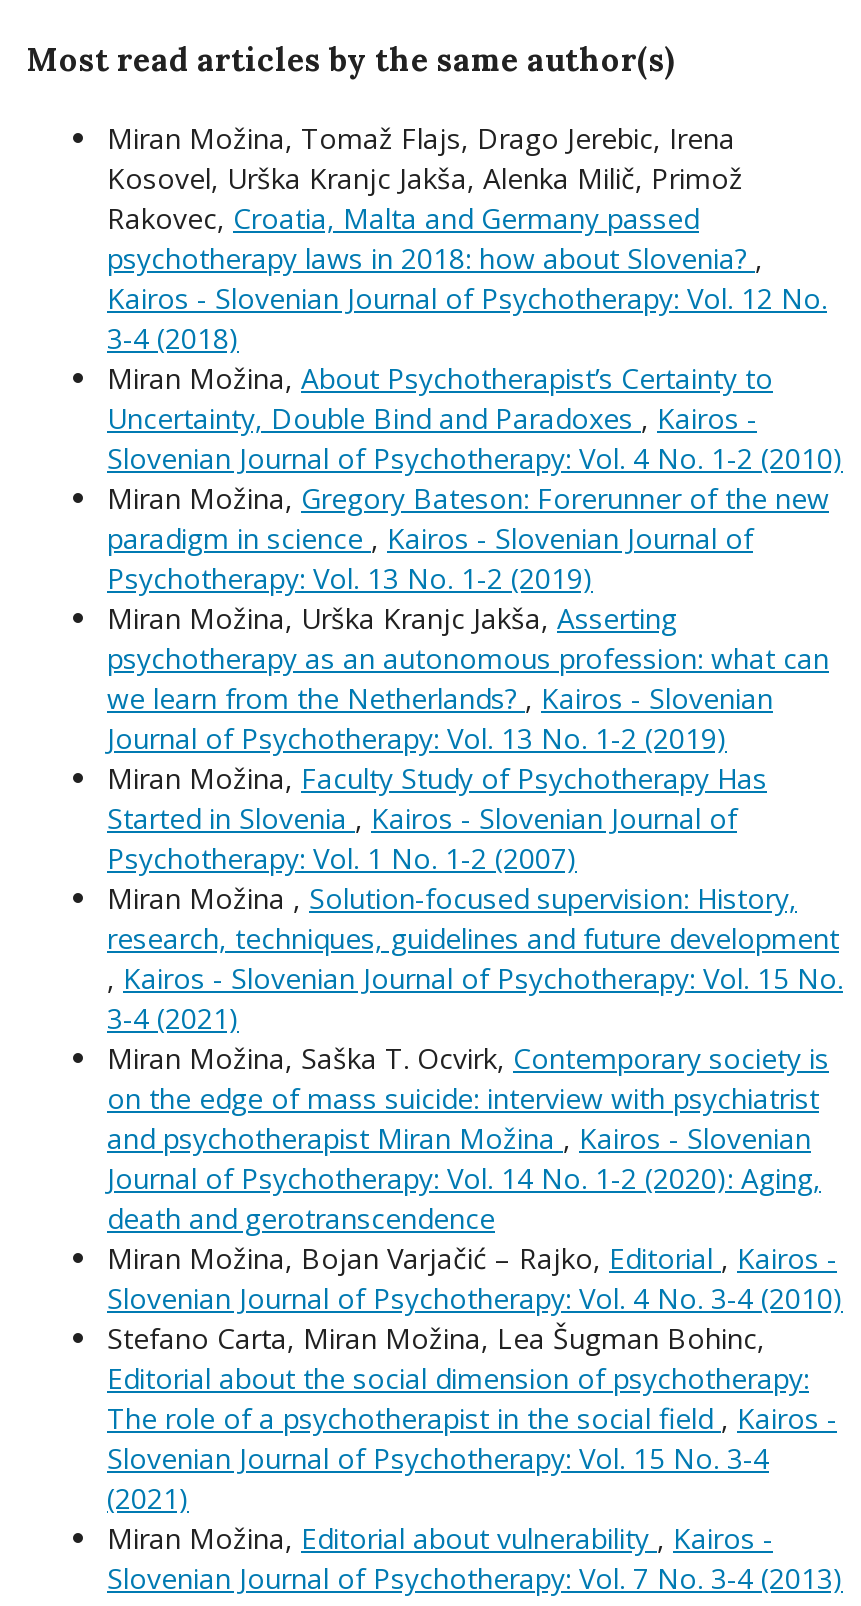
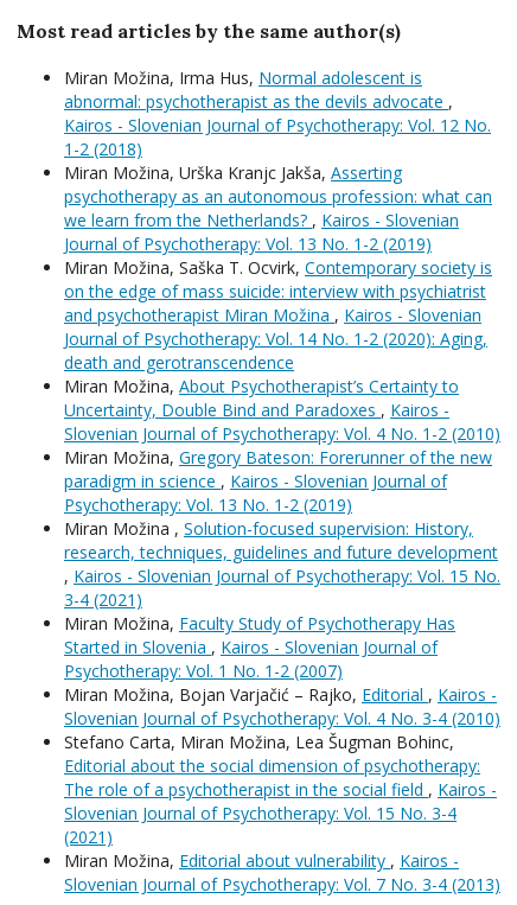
- Miran Možina, Tomaž Flajs, Drago Jerebic, Irena
- Kosovel, Urška Kranjc Jakša, Alenka Milič, Primož
- Rakovec, Croatia, Malta and Germany passed
- psychotherapy laws in 2018: how about Slovenia?,
+ Miran Možina, Irma Hus, Normal adolescent is
+ abnormal: psychotherapist as the devils advocate,

- 3-4 (2018)
+ 1-2 (2018)

moved down: Miran Možina, About Psychotherapist’s Certainty to | Uncertainty, Double Bind and Paradoxes, Kairos - | Slovenian Journal of Psychotherapy: Vol. 4 No. 1-2 (2010) | Miran Možina, Gregory Bateson: Forerunner of the new | paradigm in science, Kairos - Slovenian Journal of | Psychotherapy: Vol. 13 No. 1-2 (2019)

moved up: Miran Možina, Urška Kranjc Jakša, Asserting | psychotherapy as an autonomous profession: what can | we learn from the Netherlands?, Kairos - Slovenian | Journal of Psychotherapy: Vol. 13 No. 1-2 (2019)

moved down: Miran Možina, Faculty Study of Psychotherapy Has | Started in Slovenia, Kairos - Slovenian Journal of | Psychotherapy: Vol. 1 No. 1-2 (2007)

moved up: Miran Možina, Saška T. Ocvirk, Contemporary society is | on the edge of mass suicide: interview with psychiatrist | and psychotherapist Miran Možina, Kairos - Slovenian | Journal of Psychotherapy: Vol. 14 No. 1-2 (2020): Aging, | death and gerotranscendence
